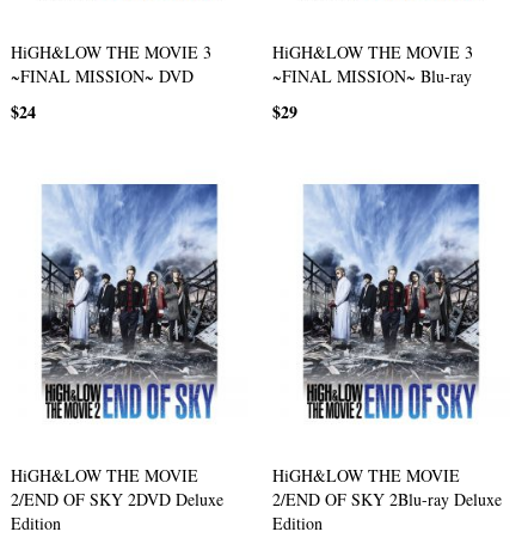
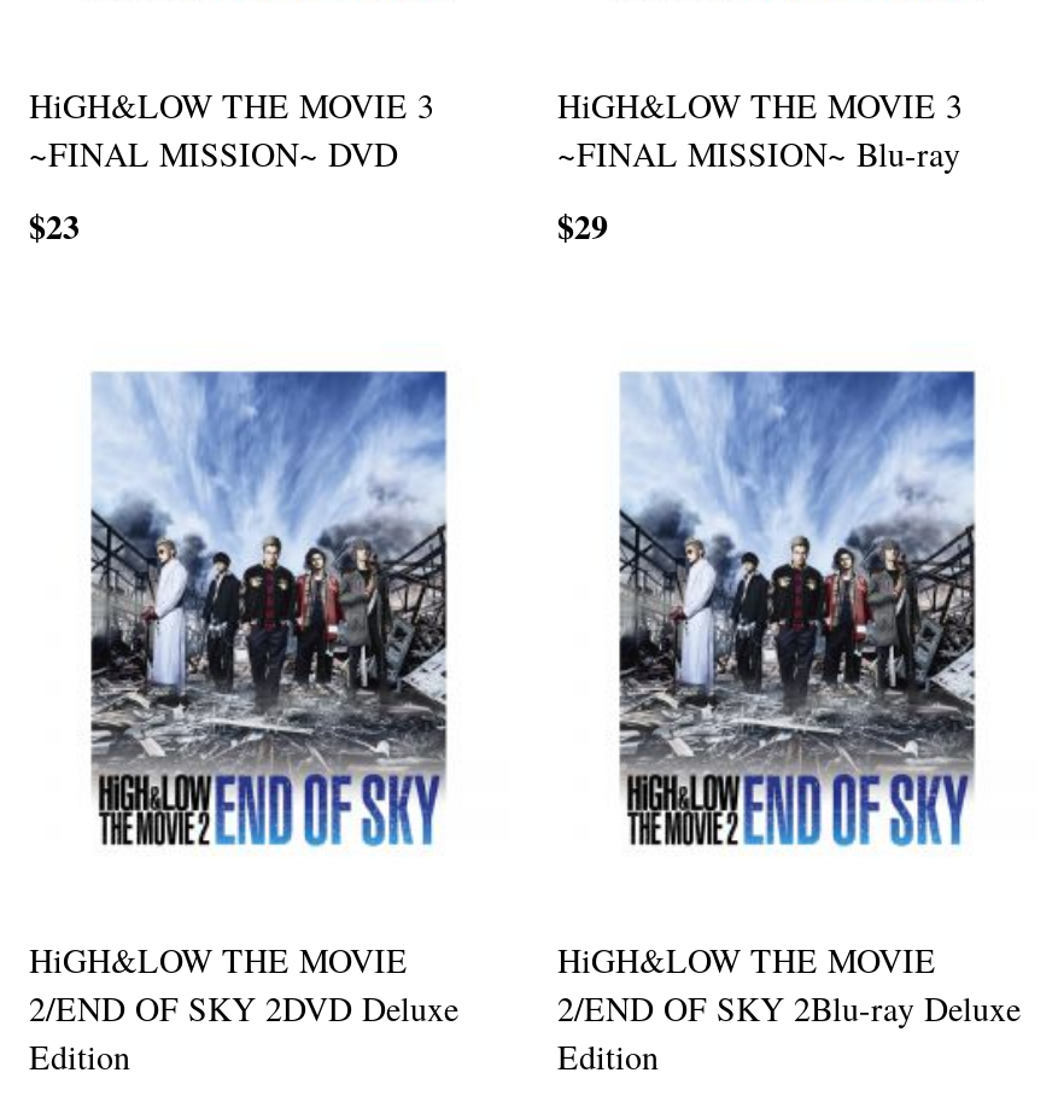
- $24
+ $23
